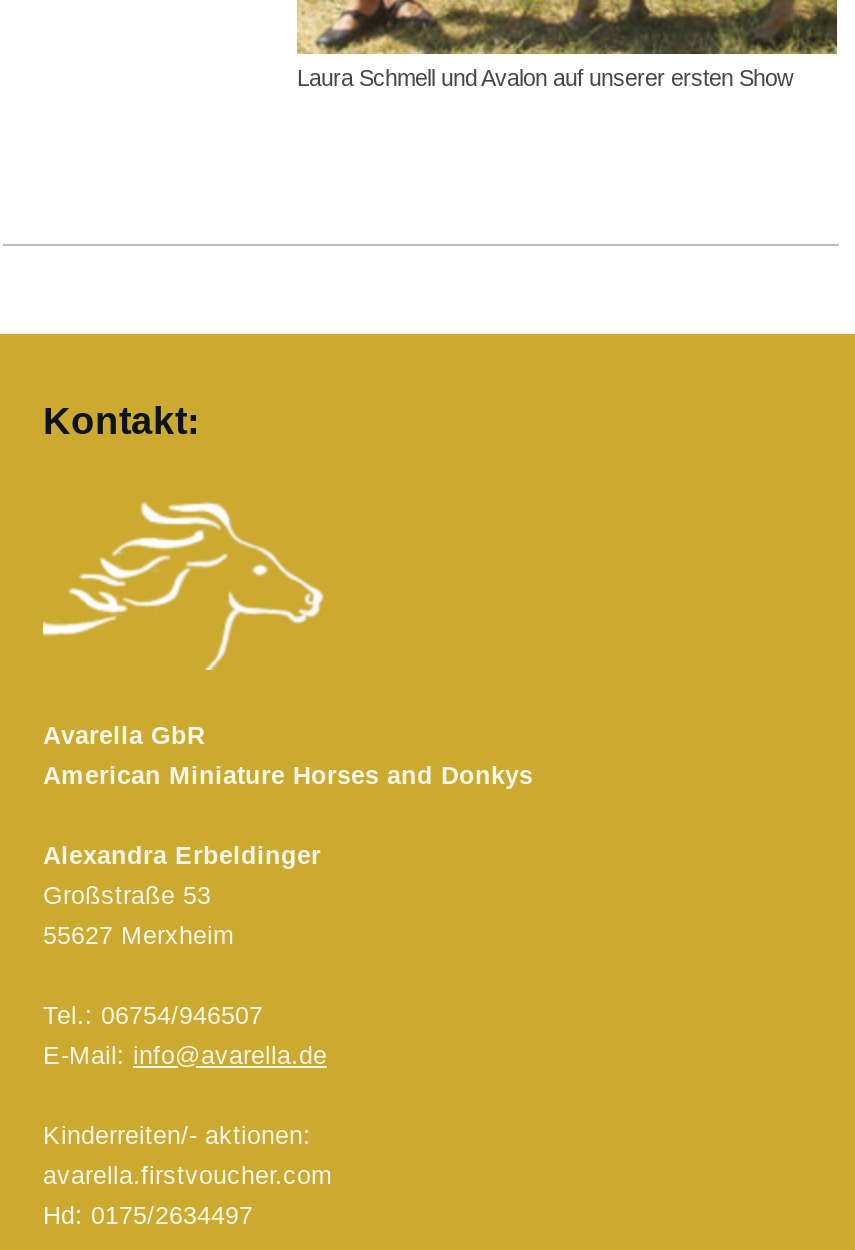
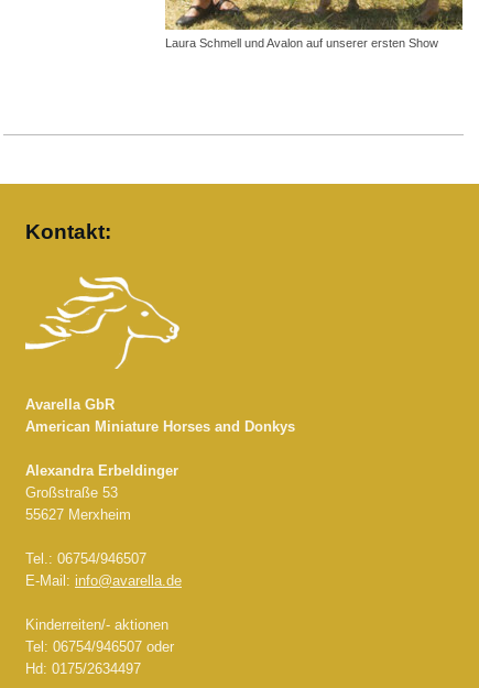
- Kinderreiten/- aktionen:
- avarella.firstvoucher.com
+ Kinderreiten/- aktionen
+ Tel: 06754/946507 oder
